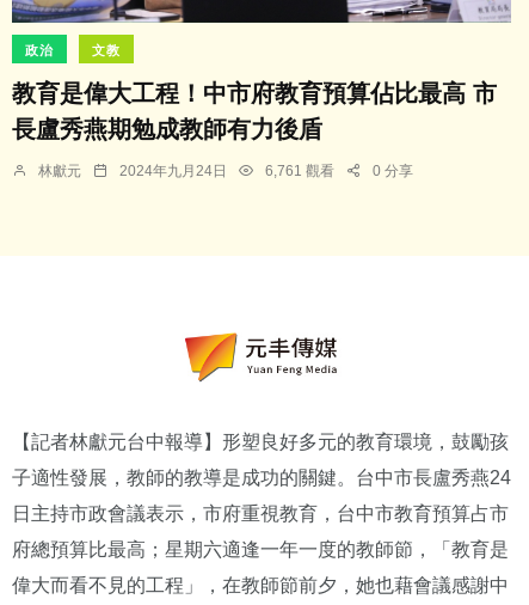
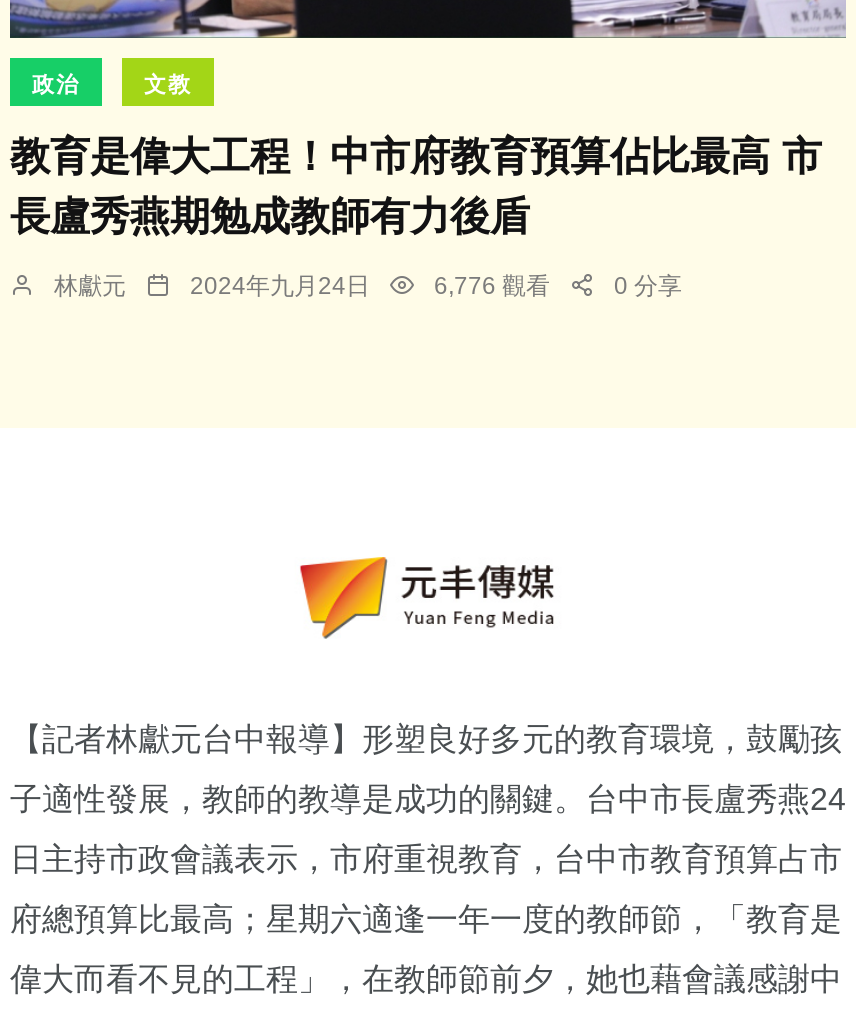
- 6,761 觀看
+ 6,776 觀看
